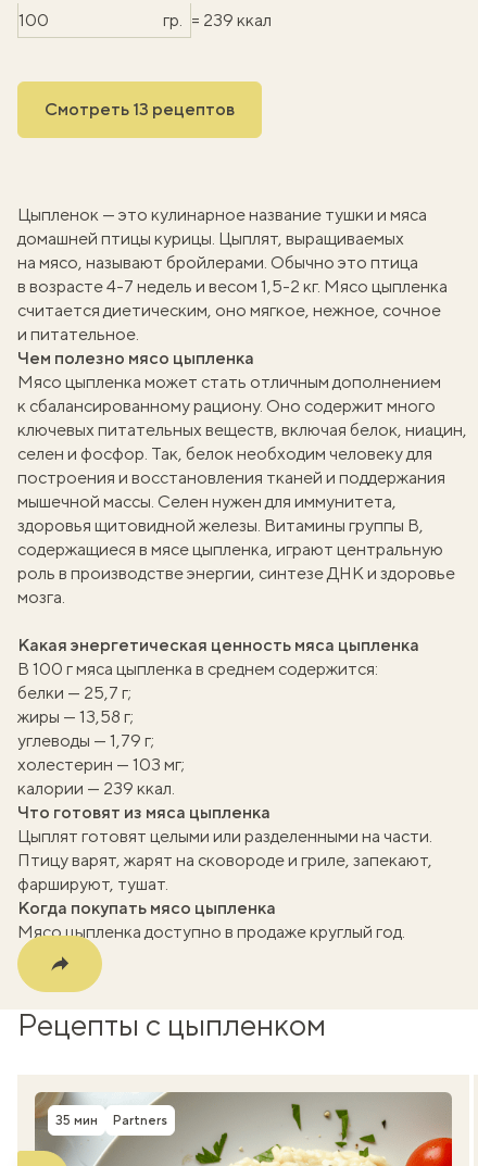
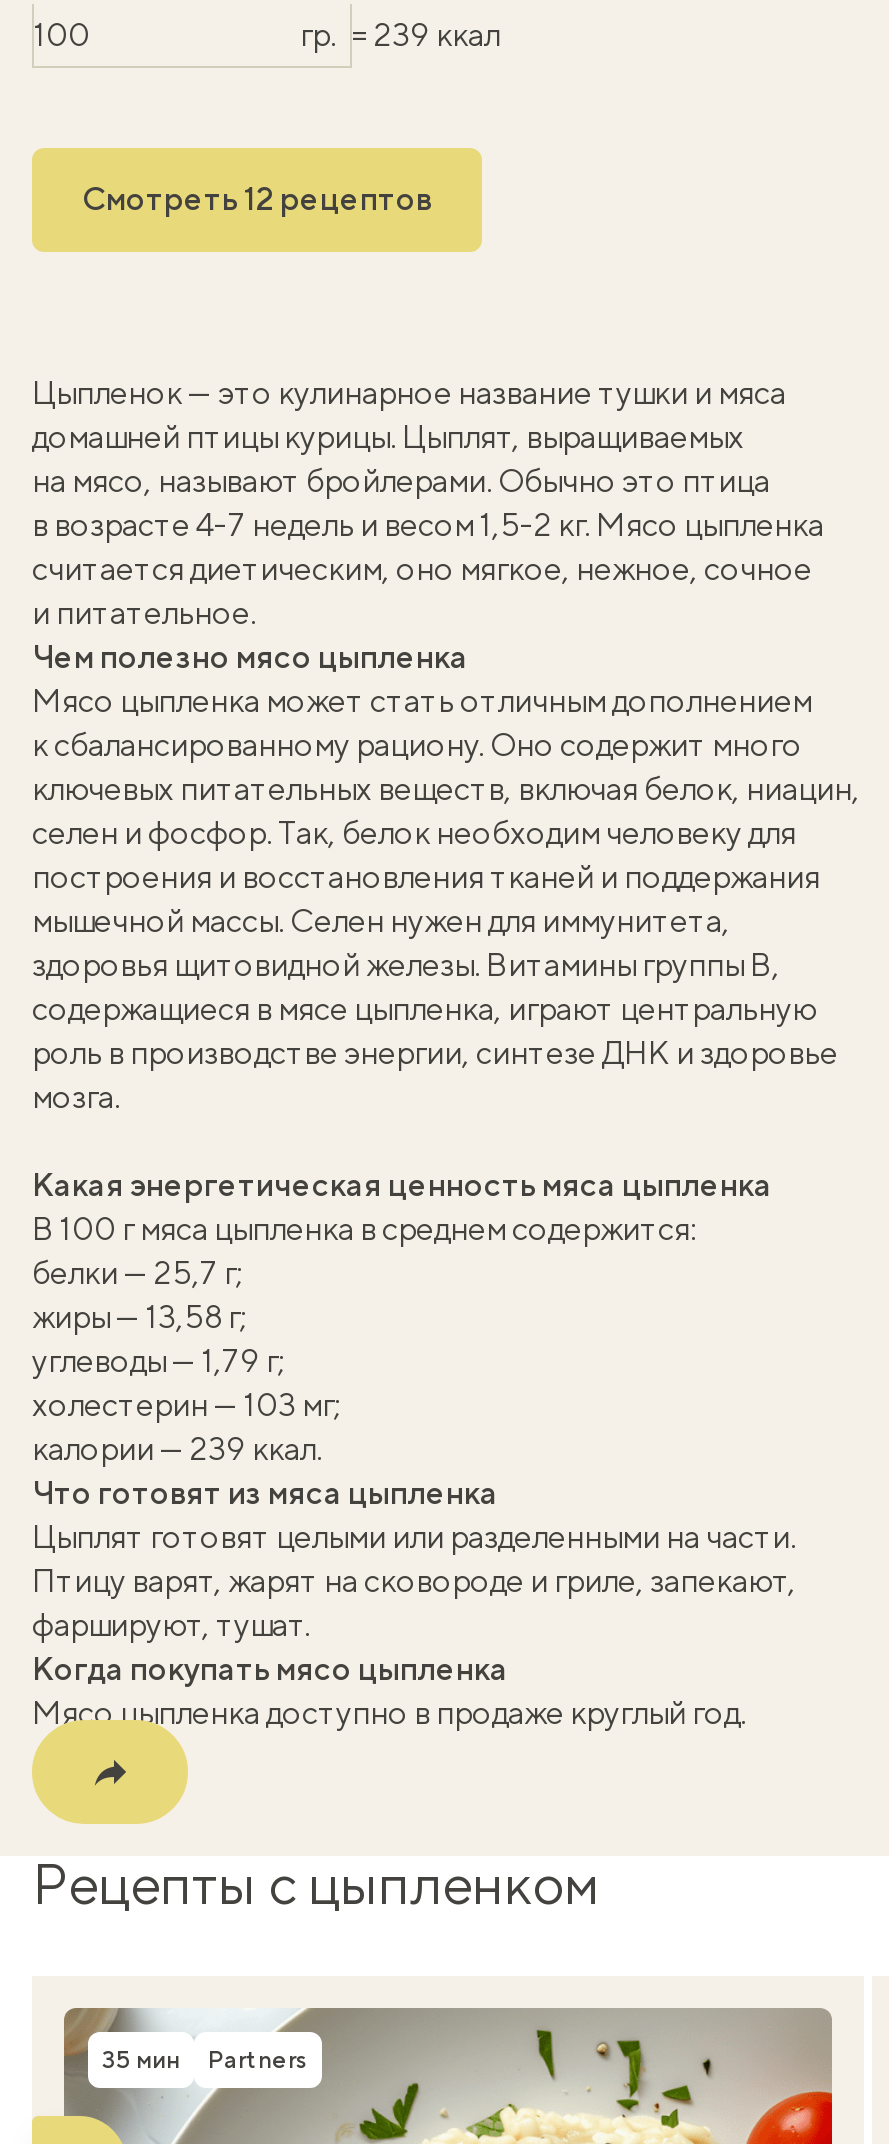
- Смотреть 13 рецептов
+ Смотреть 12 рецептов
